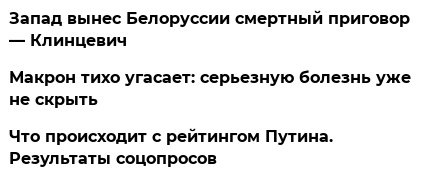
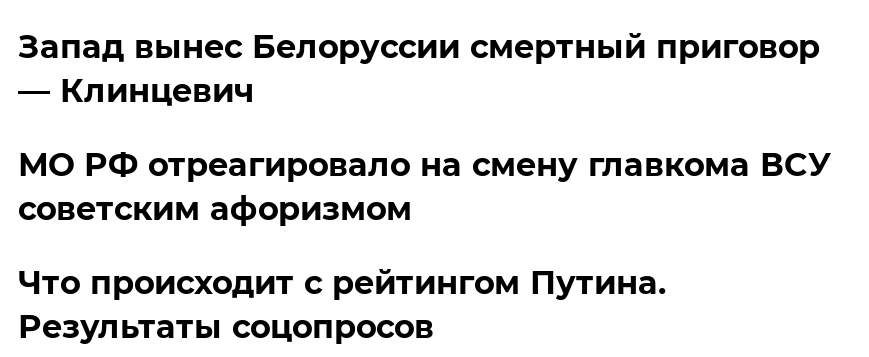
- Макрон тихо угасает: серьезную болезнь уже
- не скрыть
+ МО РФ отреагировало на смену главкома ВСУ
+ советским афоризмом
